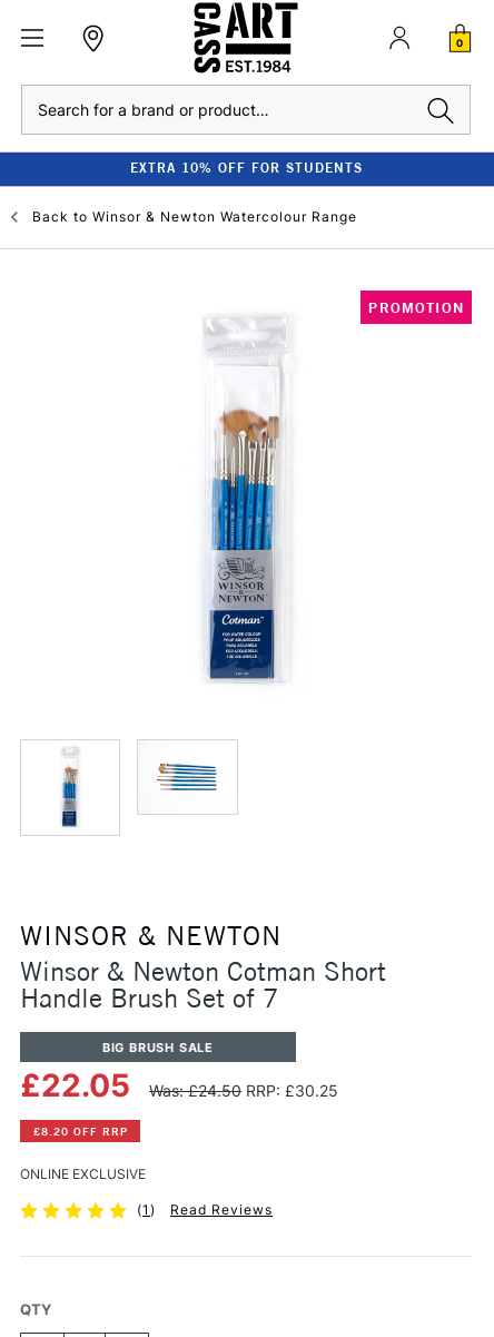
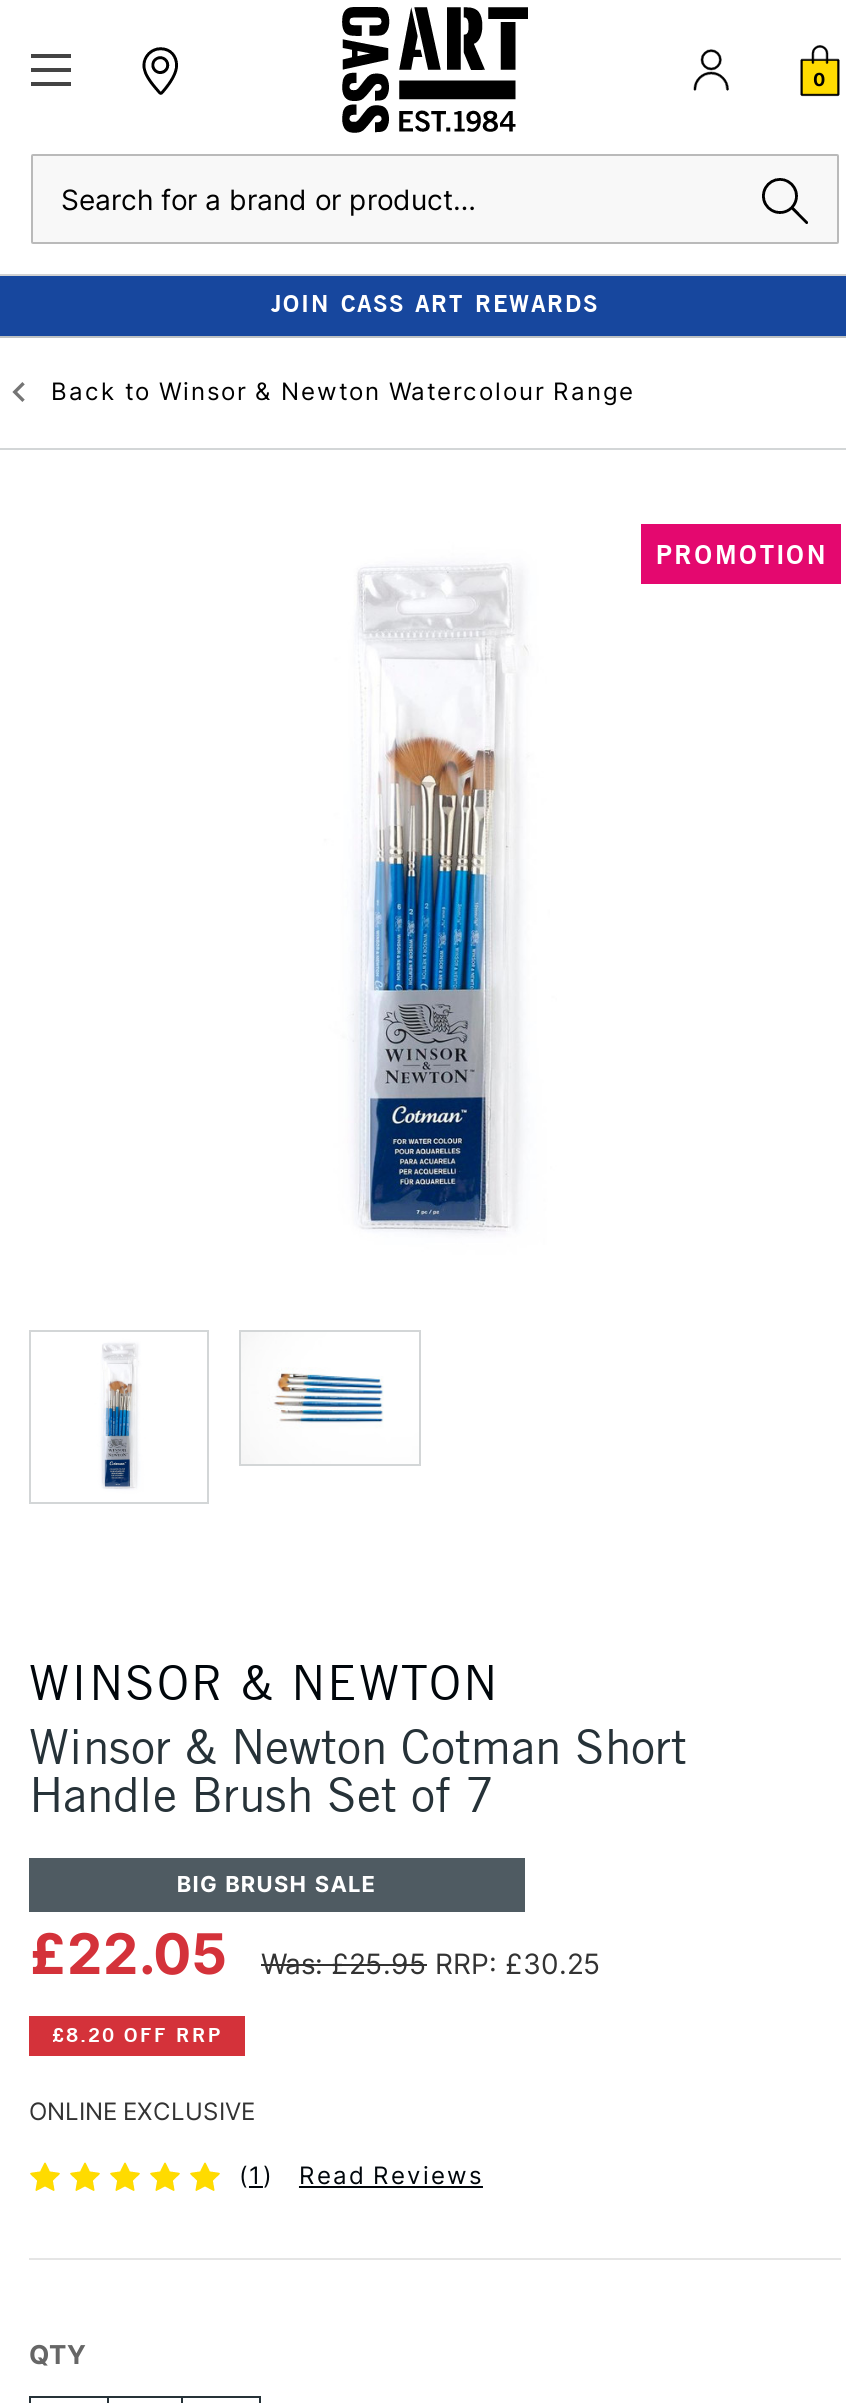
- EXTRA 10% OFF FOR STUDENTS
+ JOIN CASS ART REWARDS

- £22.05 Was: £24.50 RRP: £30.25
+ £22.05 Was: £25.95 RRP: £30.25
